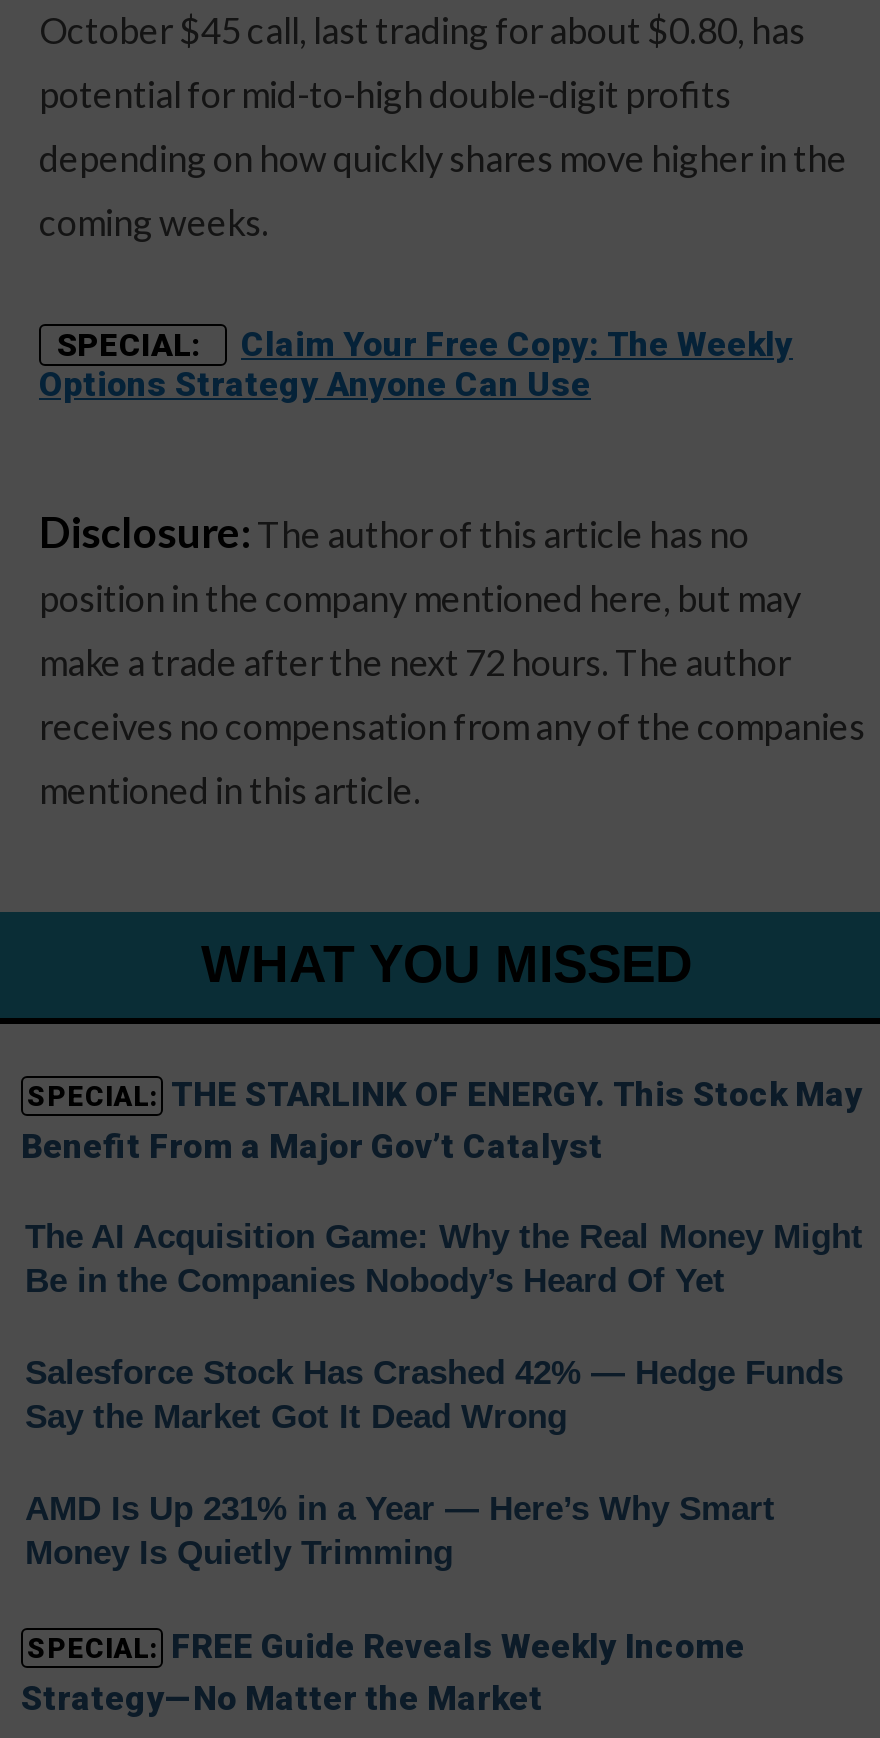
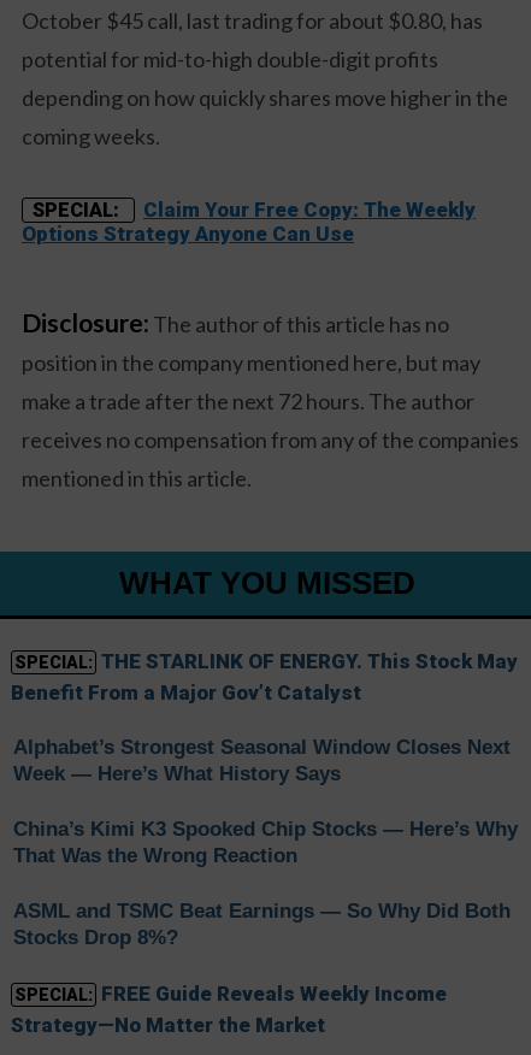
- The AI Acquisition Game: Why the Real Money Might
- Be in the Companies Nobody’s Heard Of Yet
+ Alphabet’s Strongest Seasonal Window Closes Next
+ Week — Here’s What History Says

- Salesforce Stock Has Crashed 42% — Hedge Funds
- Say the Market Got It Dead Wrong
+ China’s Kimi K3 Spooked Chip Stocks — Here’s Why
+ That Was the Wrong Reaction

- AMD Is Up 231% in a Year — Here’s Why Smart
- Money Is Quietly Trimming
+ ASML and TSMC Beat Earnings — So Why Did Both
+ Stocks Drop 8%?
